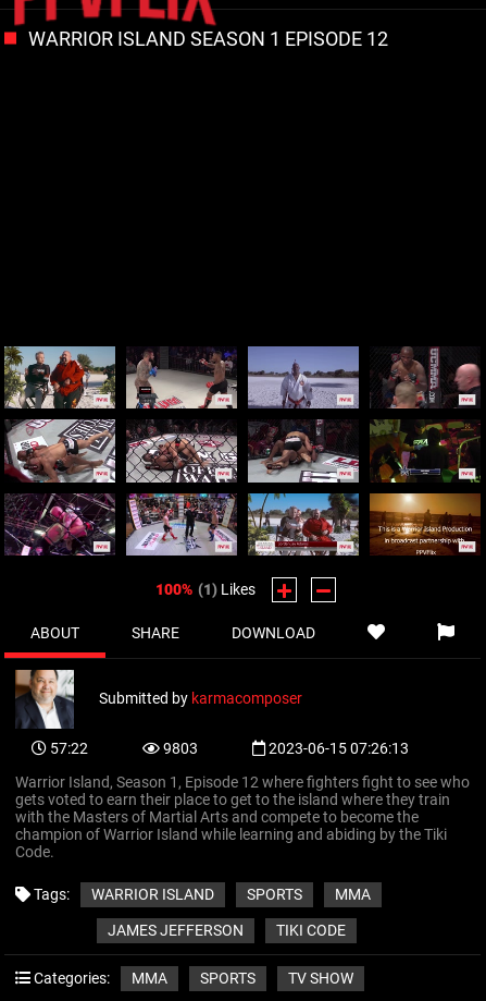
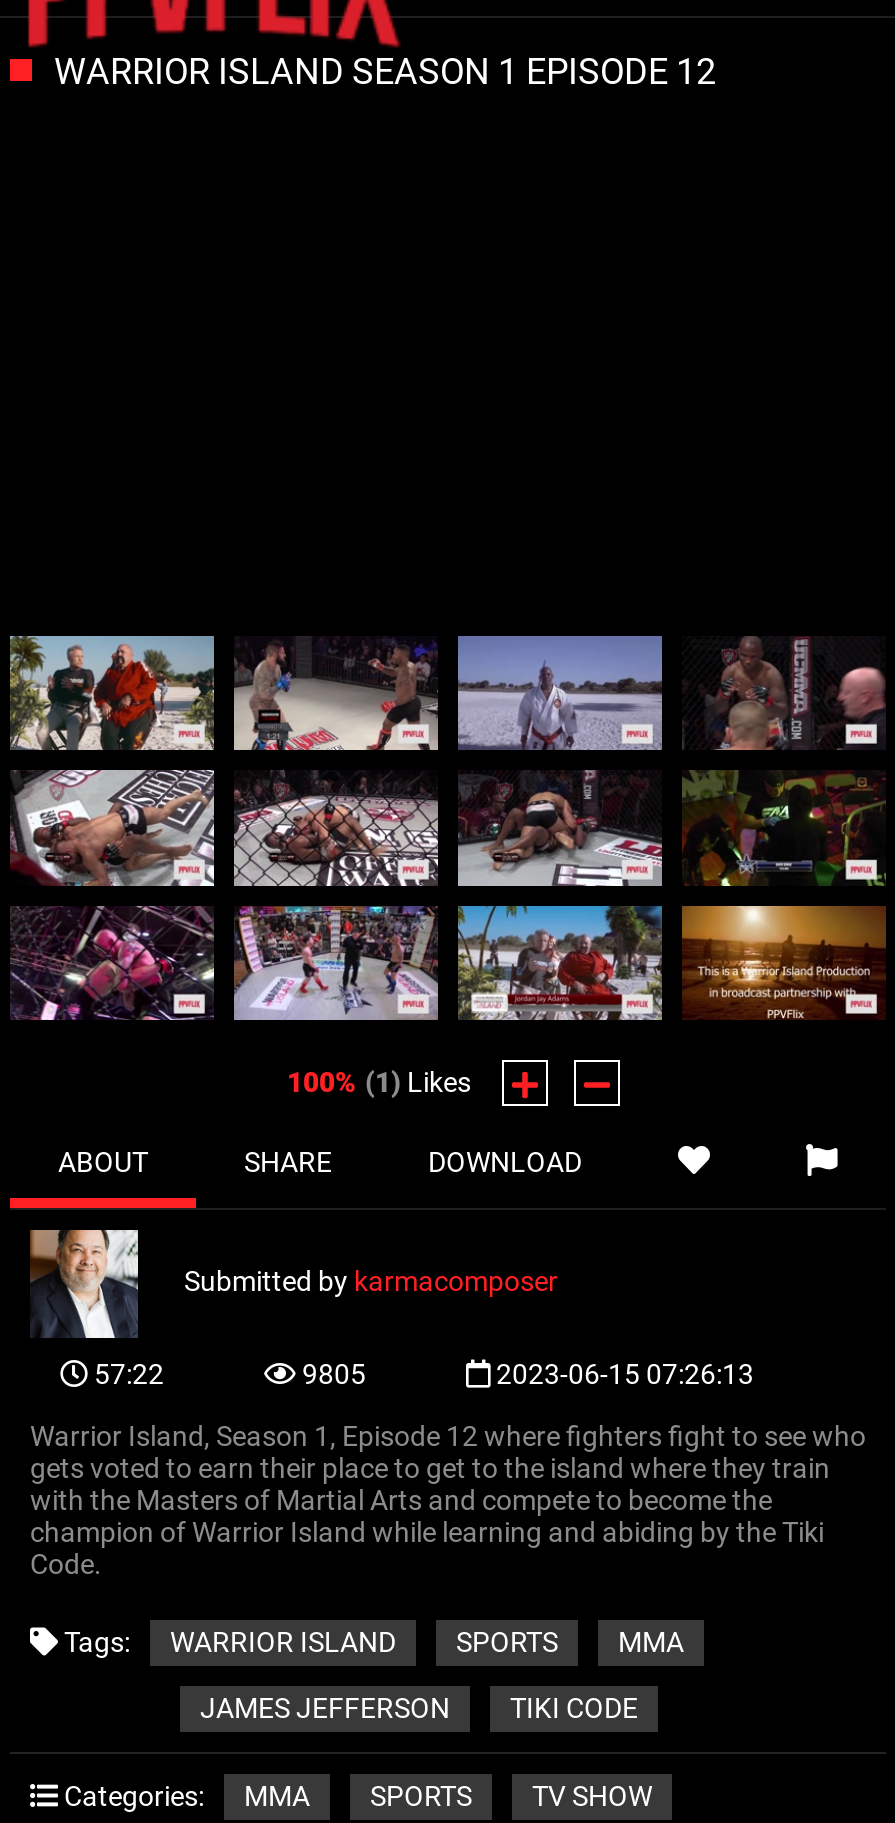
- 9803
+ 9805
